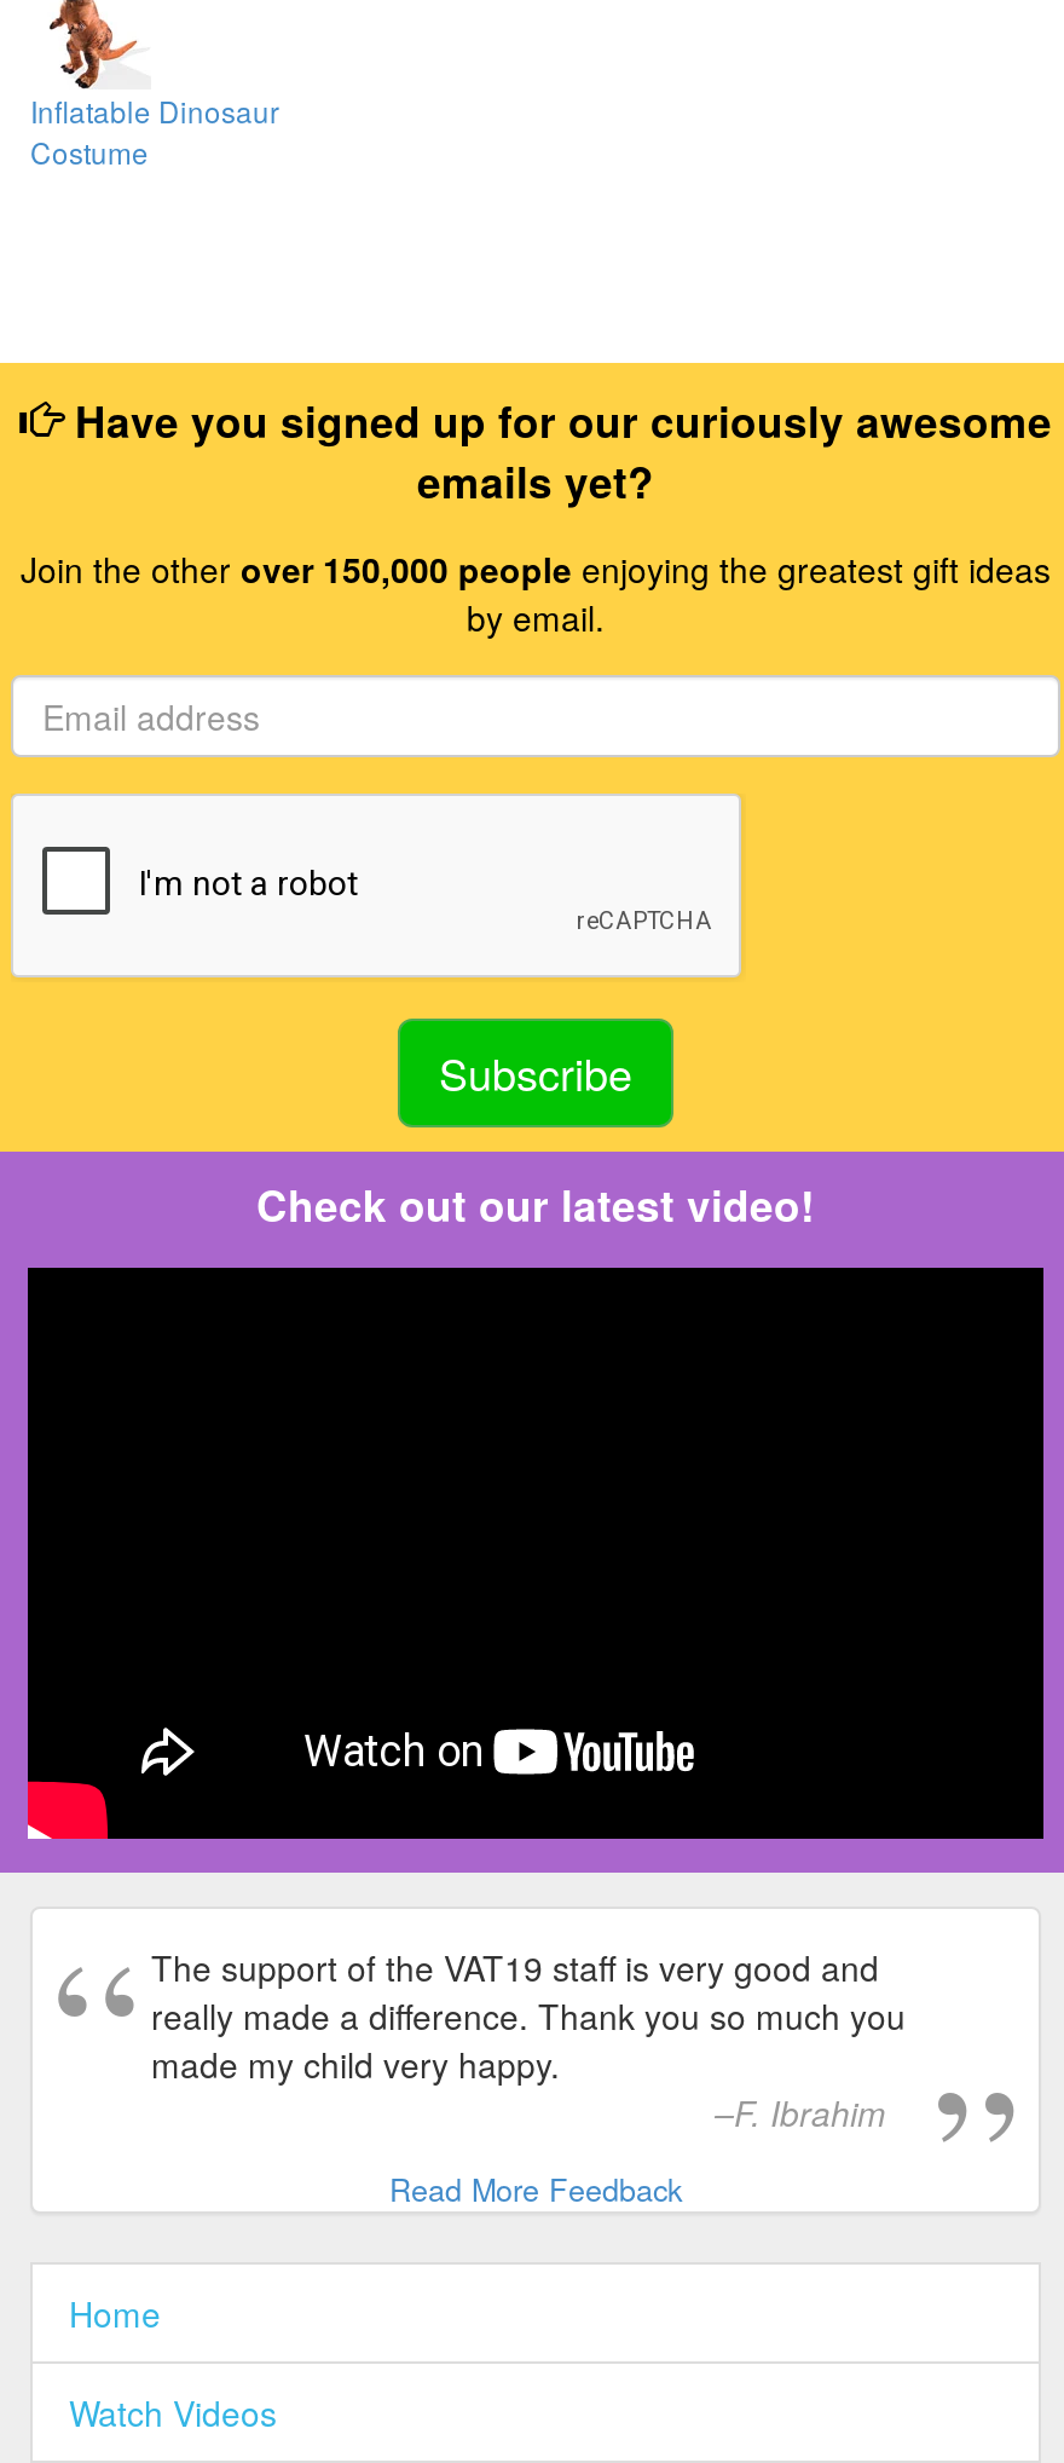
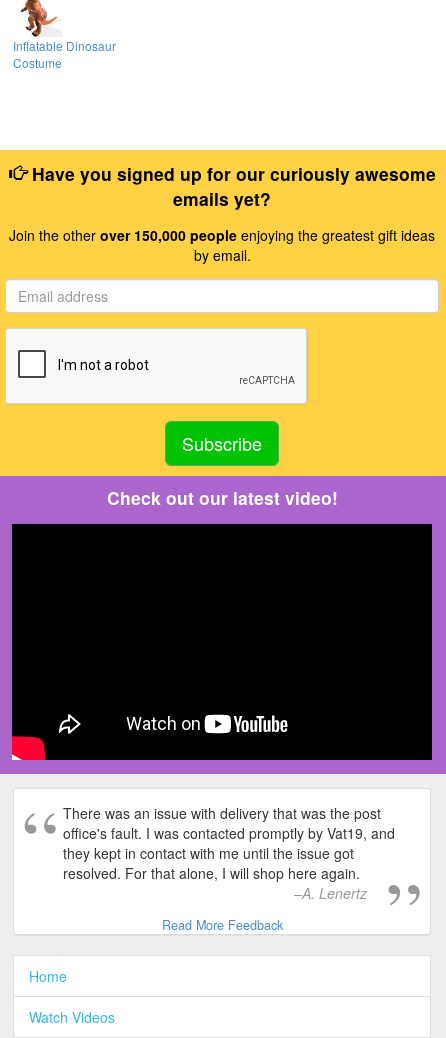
- The support of the VAT19 staff is very good and
- really made a difference. Thank you so much you
- made my child very happy.
- F. Ibrahim
+ There was an issue with delivery that was the post
+ office's fault. I was contacted promptly by Vat19, and
+ they kept in contact with me until the issue got
+ resolved. For that alone, I will shop here again.
+ A. Lenertz
